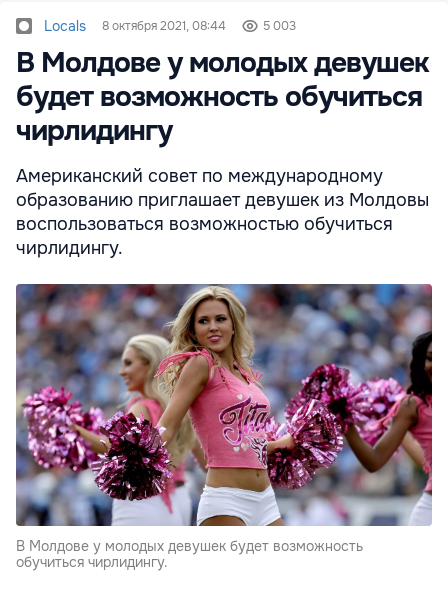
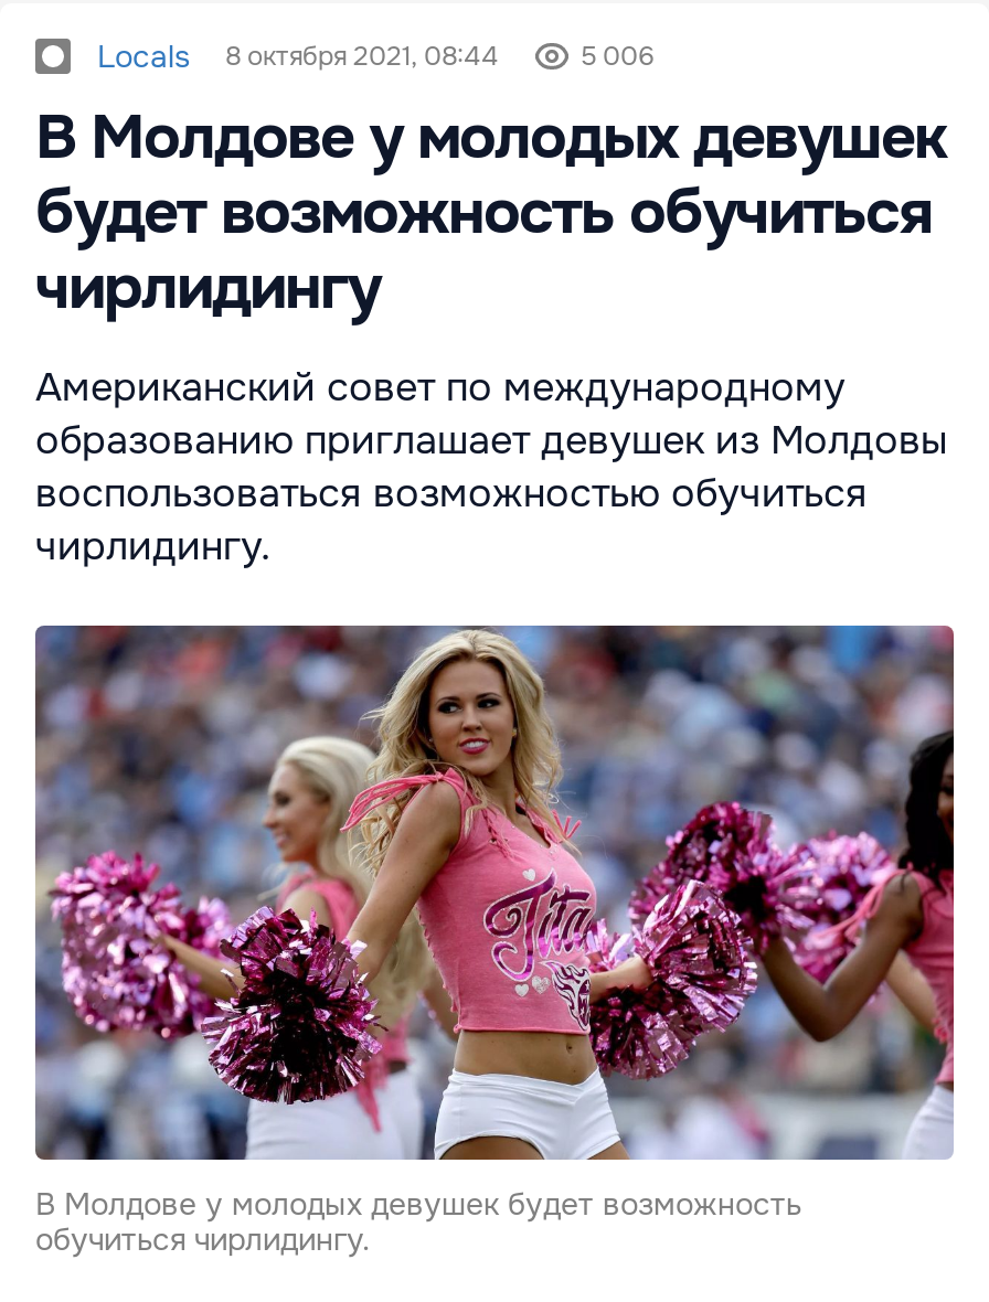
- 5 003
+ 5 006
